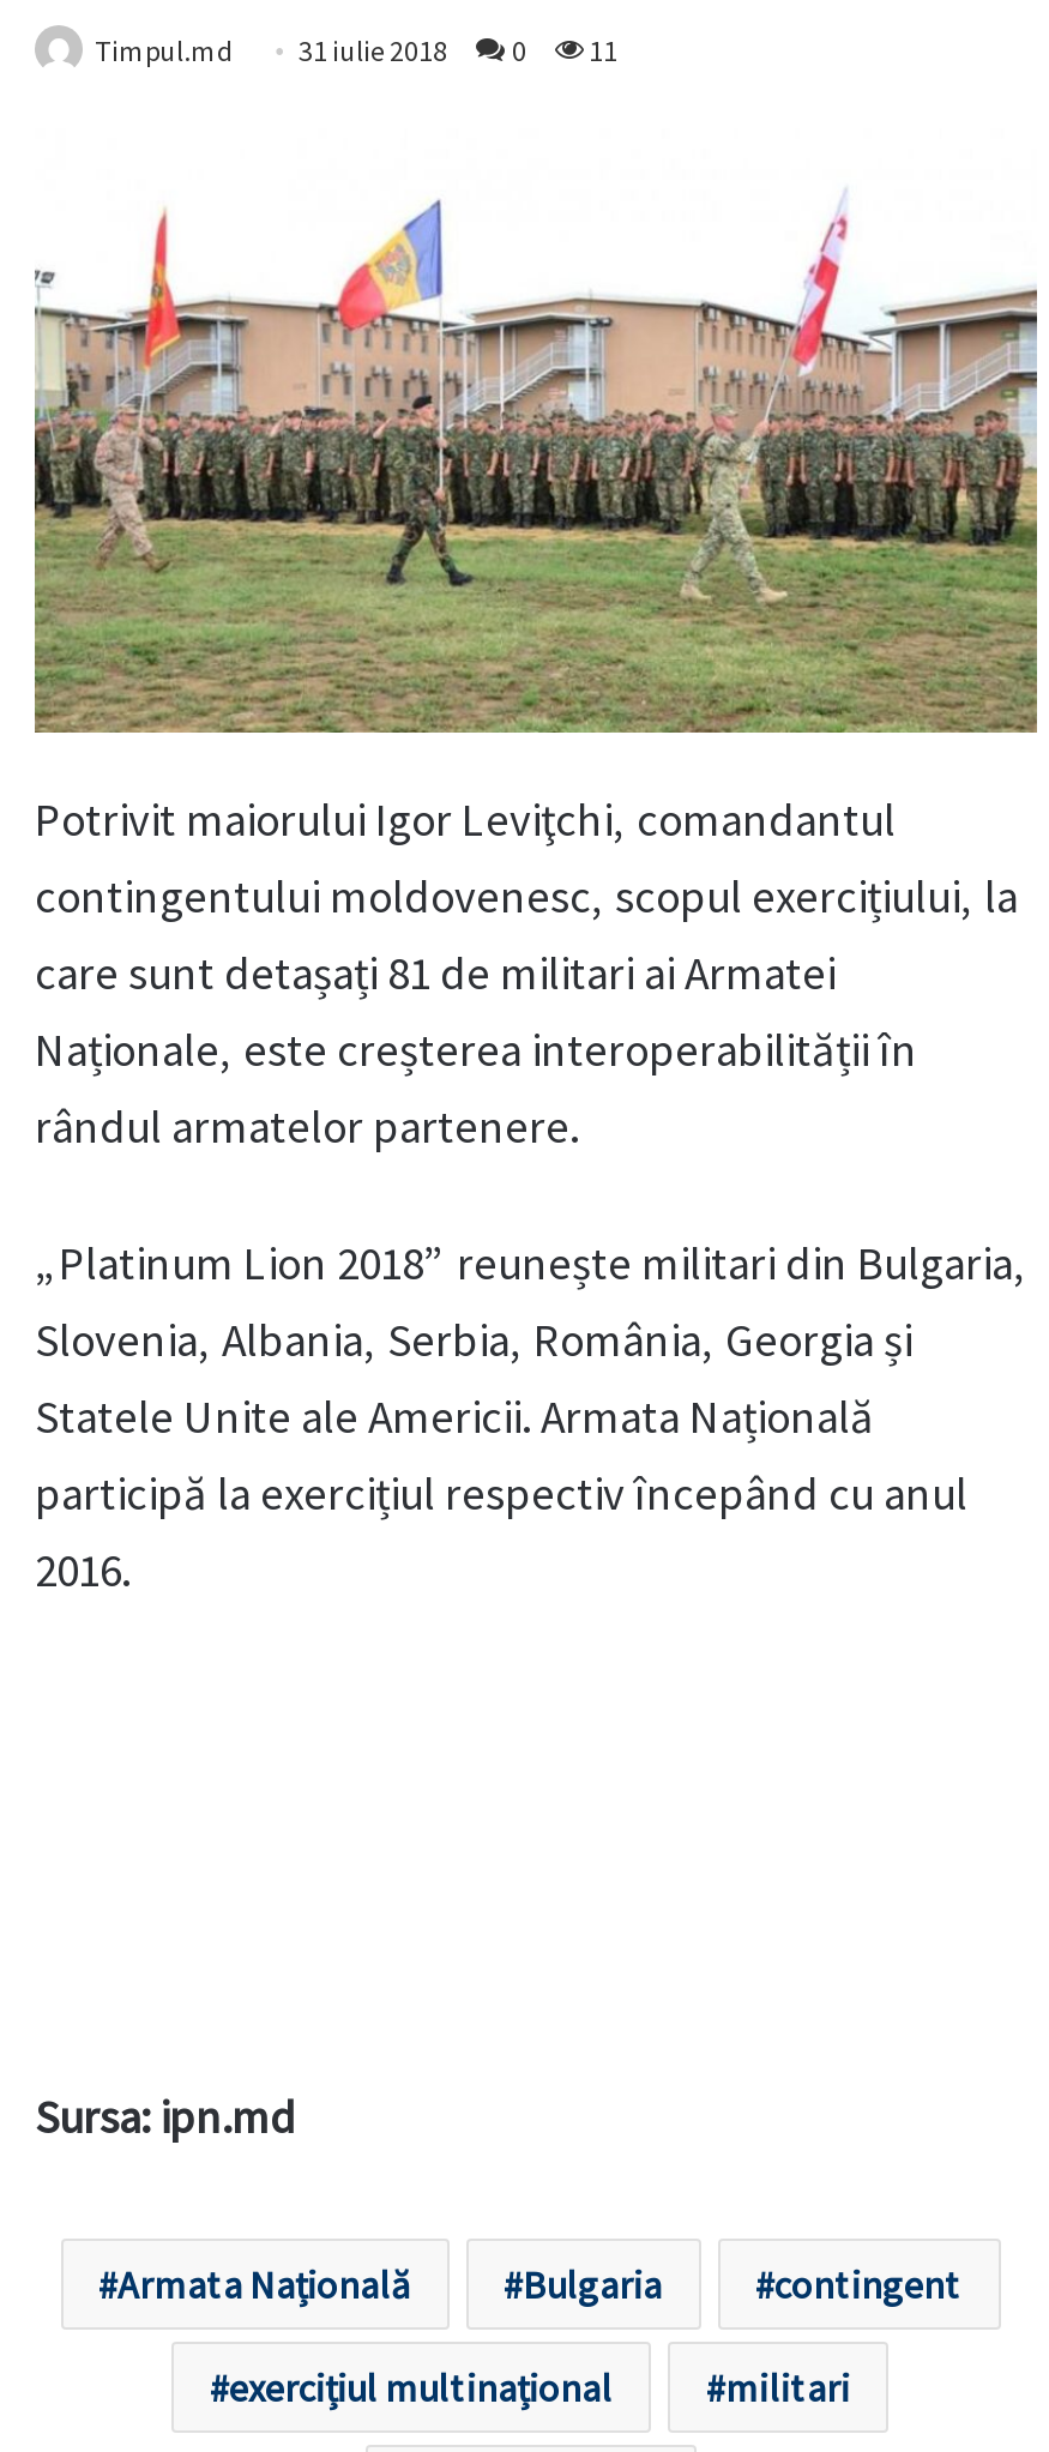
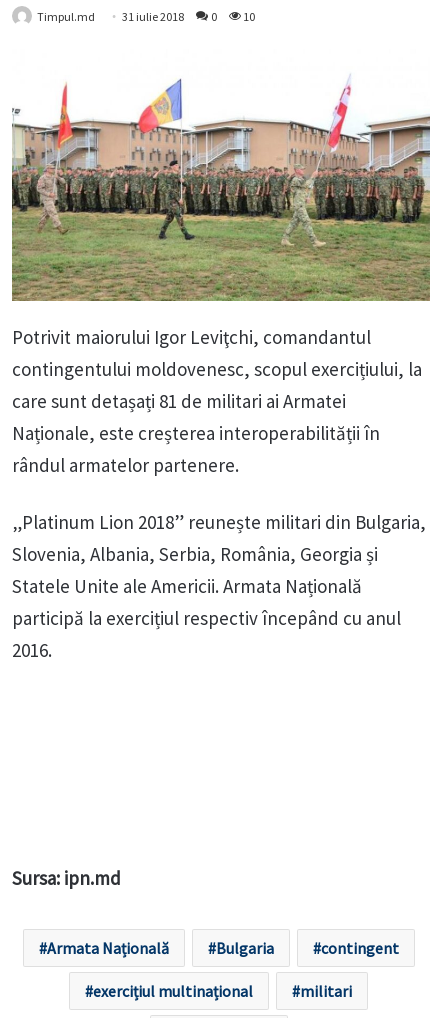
- Timpul.md 31 iulie 2018 0 11
+ Timpul.md 31 iulie 2018 0 10
